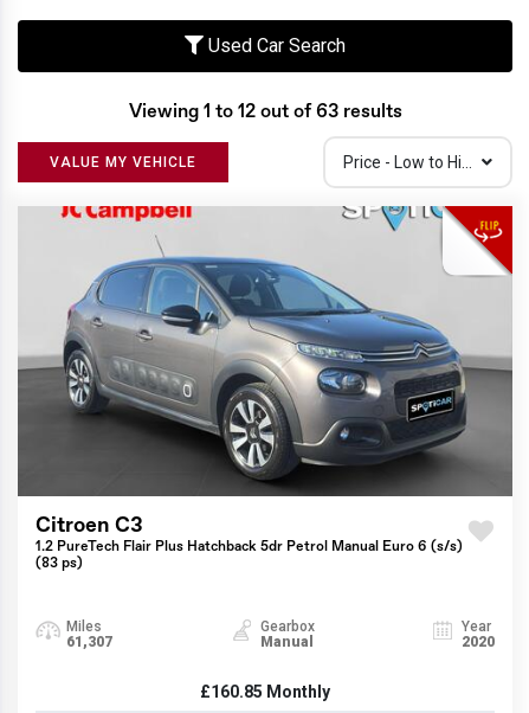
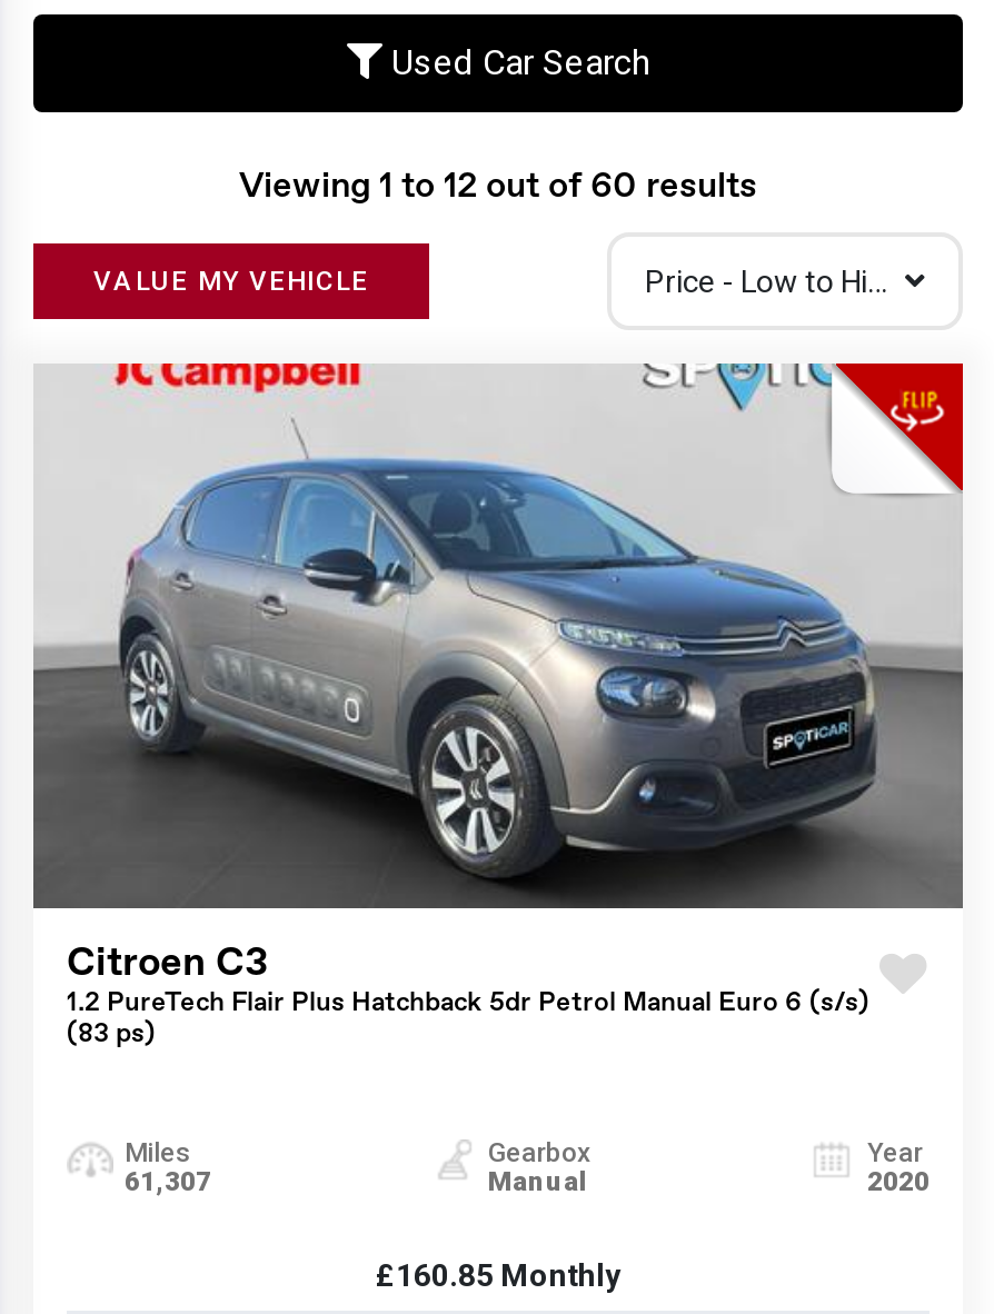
- Viewing 1 to 12 out of 63 results
+ Viewing 1 to 12 out of 60 results
